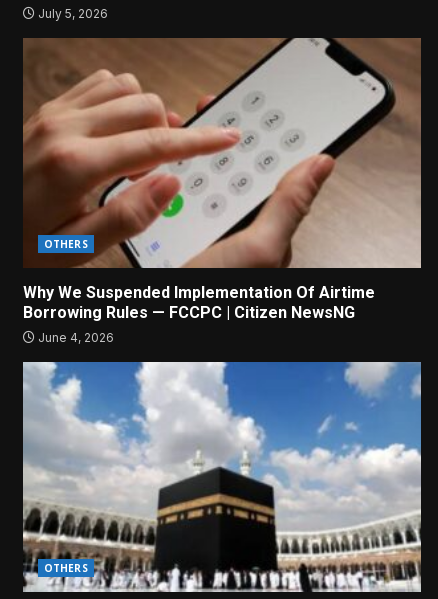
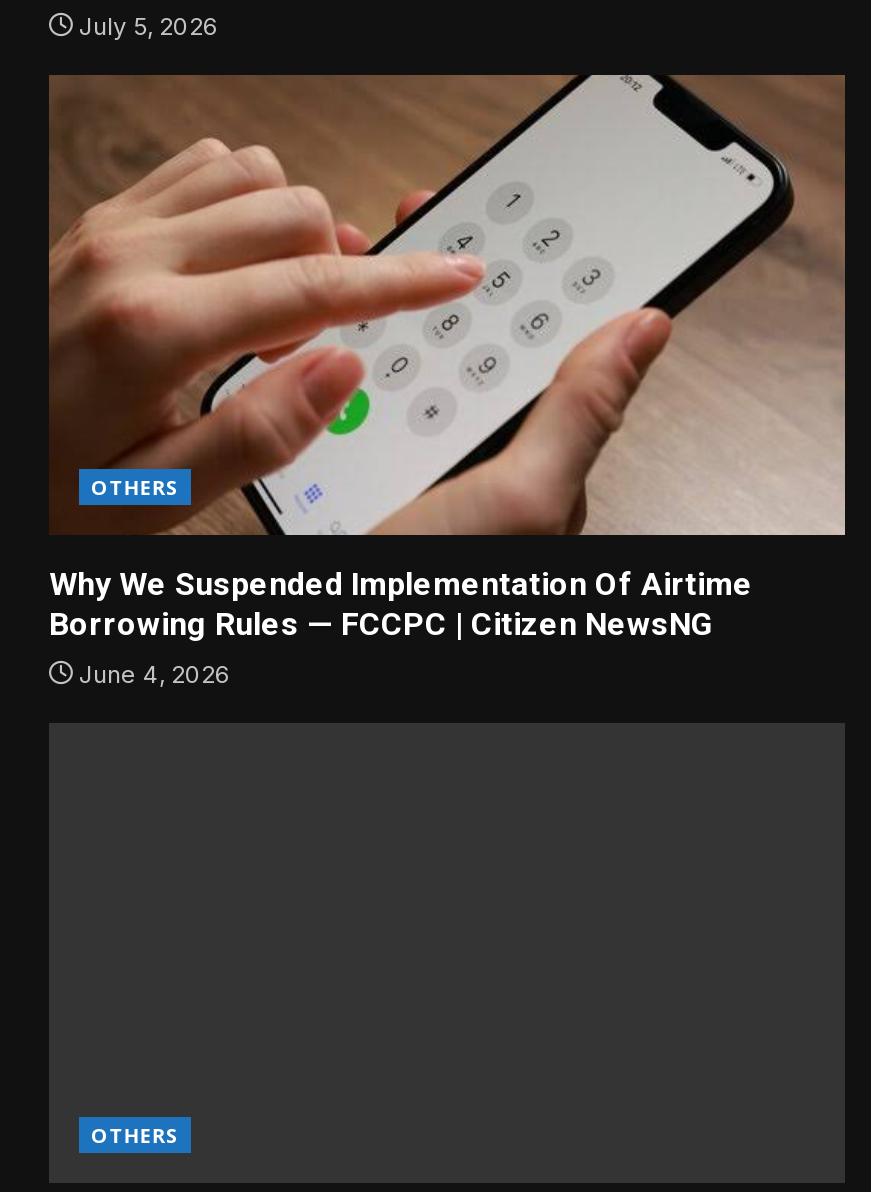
- [image]
